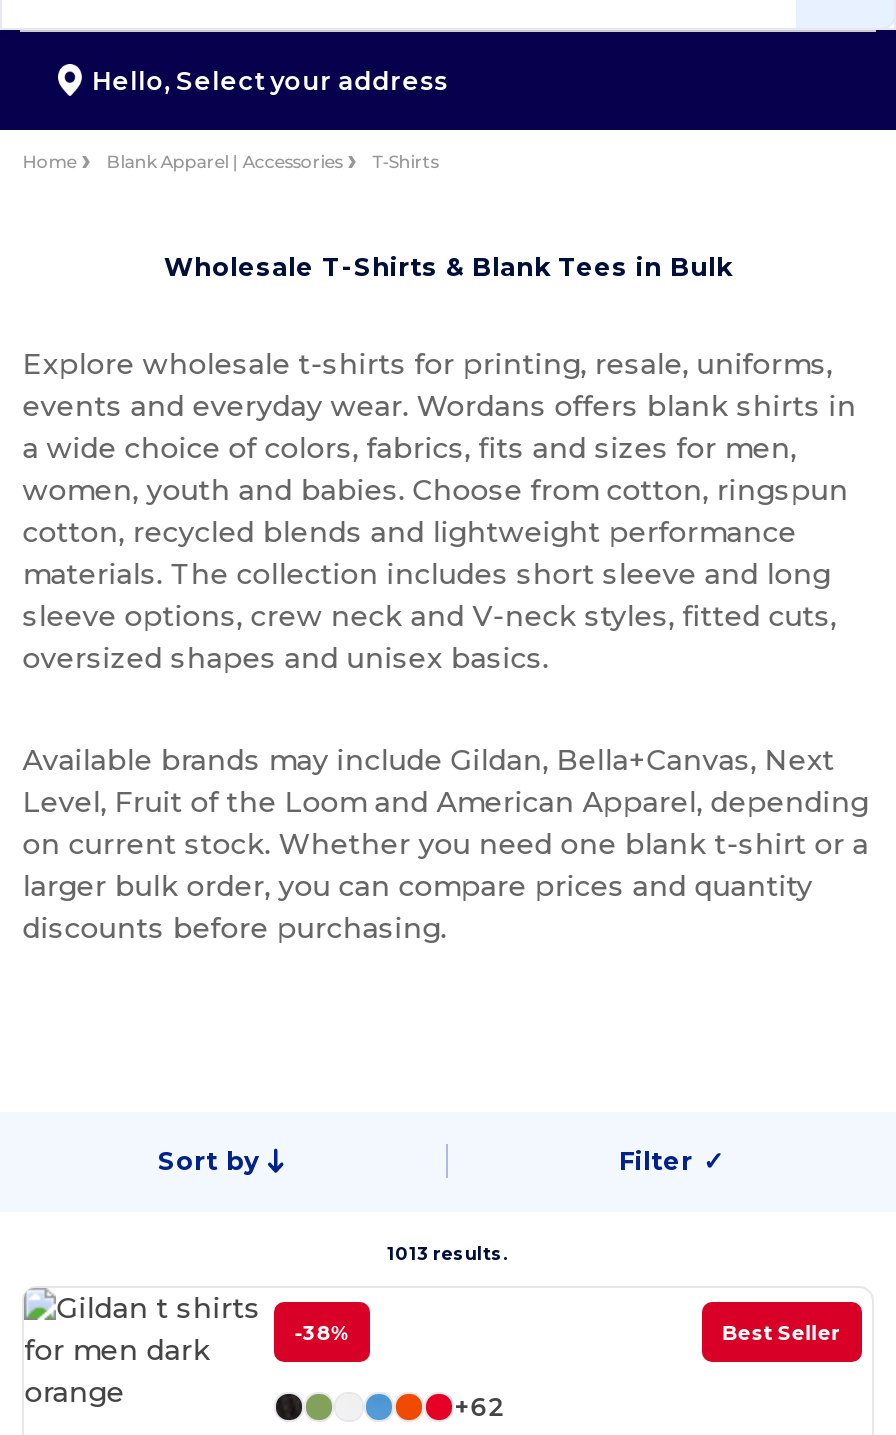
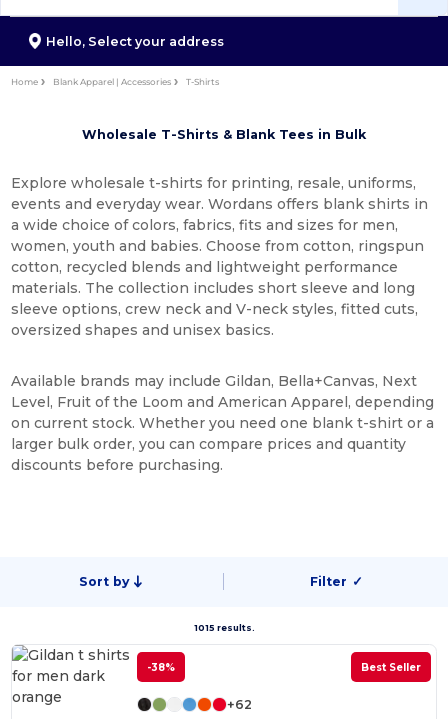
- 1013 results.
+ 1015 results.
